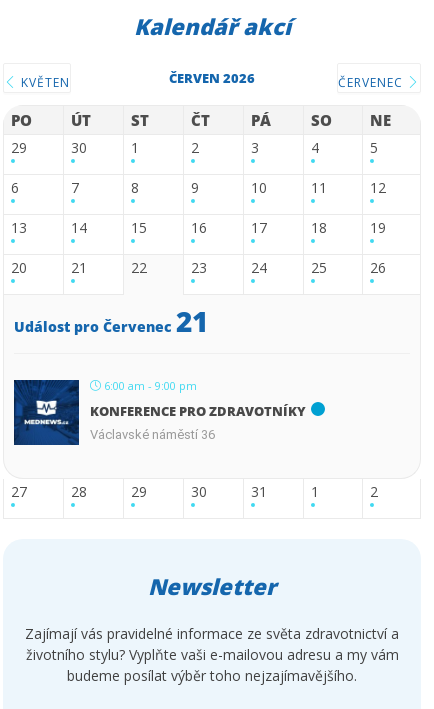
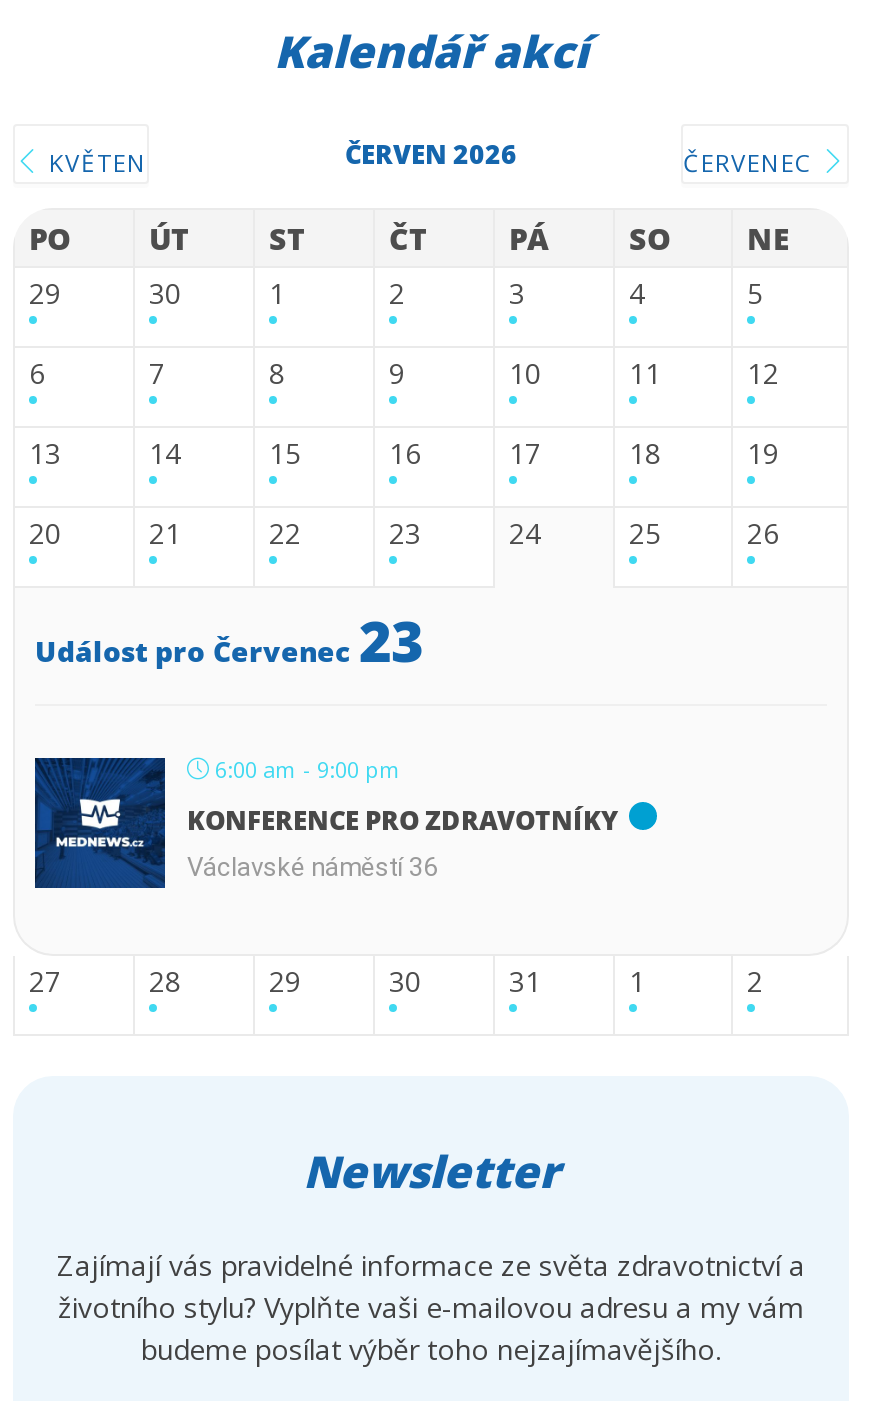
- Událost pro Červenec 21
+ Událost pro Červenec 23
